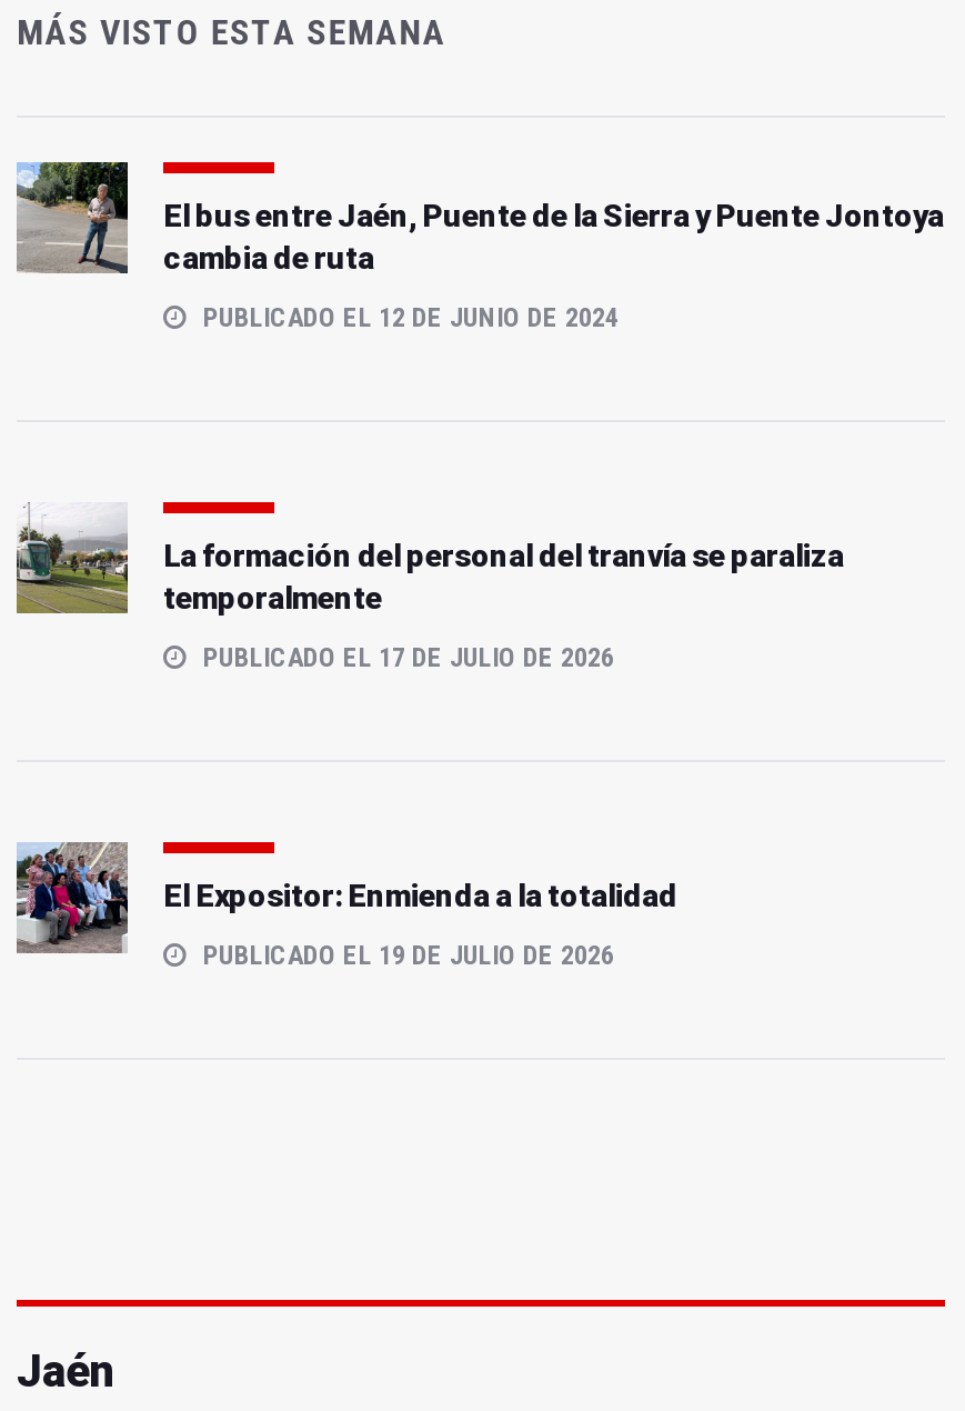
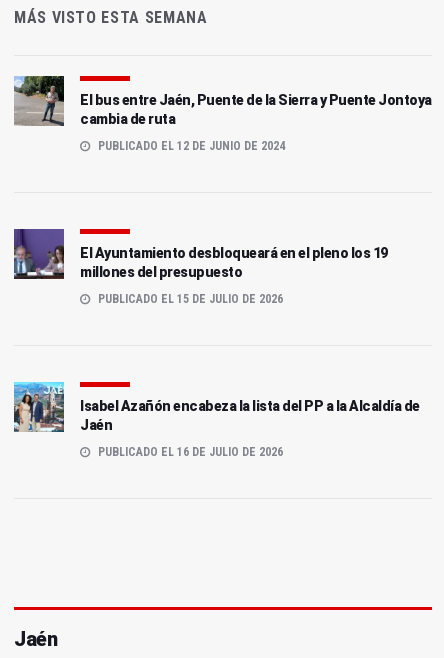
- [image]
- La formación del personal del tranvía se paraliza
- temporalmente
+ [image]
+ El Ayuntamiento desbloqueará en el pleno los 19
+ millones del presupuesto

- PUBLICADO EL 17 DE JULIO DE 2026
+ PUBLICADO EL 15 DE JULIO DE 2026

- [image]
- El Expositor: Enmienda a la totalidad
+ [image]
+ Isabel Azañón encabeza la lista del PP a la Alcaldía de
+ Jaén

- PUBLICADO EL 19 DE JULIO DE 2026
+ PUBLICADO EL 16 DE JULIO DE 2026
